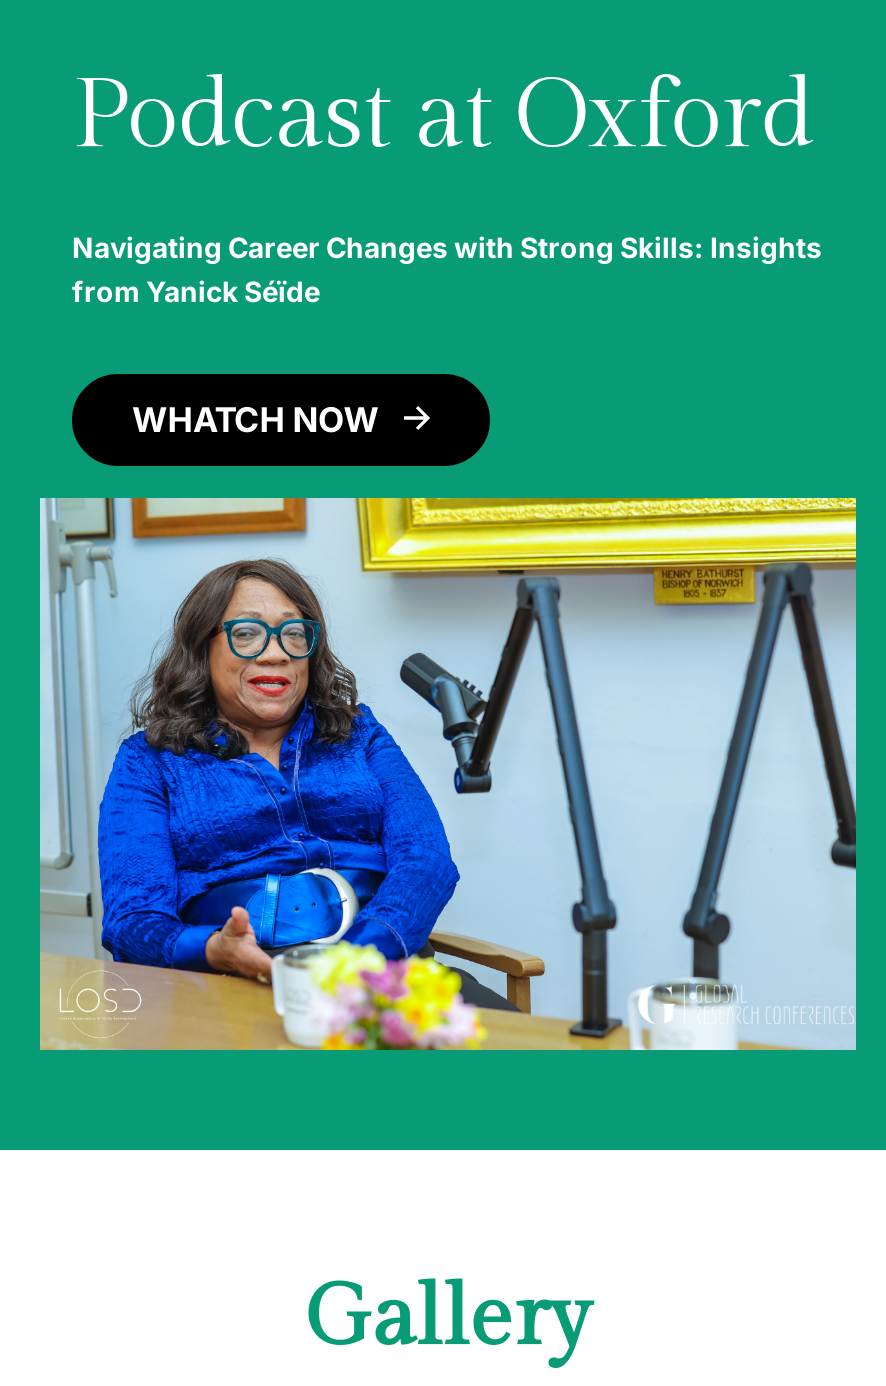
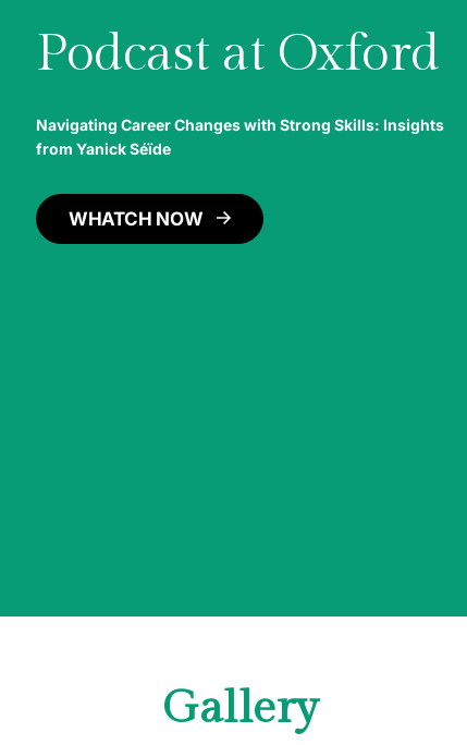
- [image]
